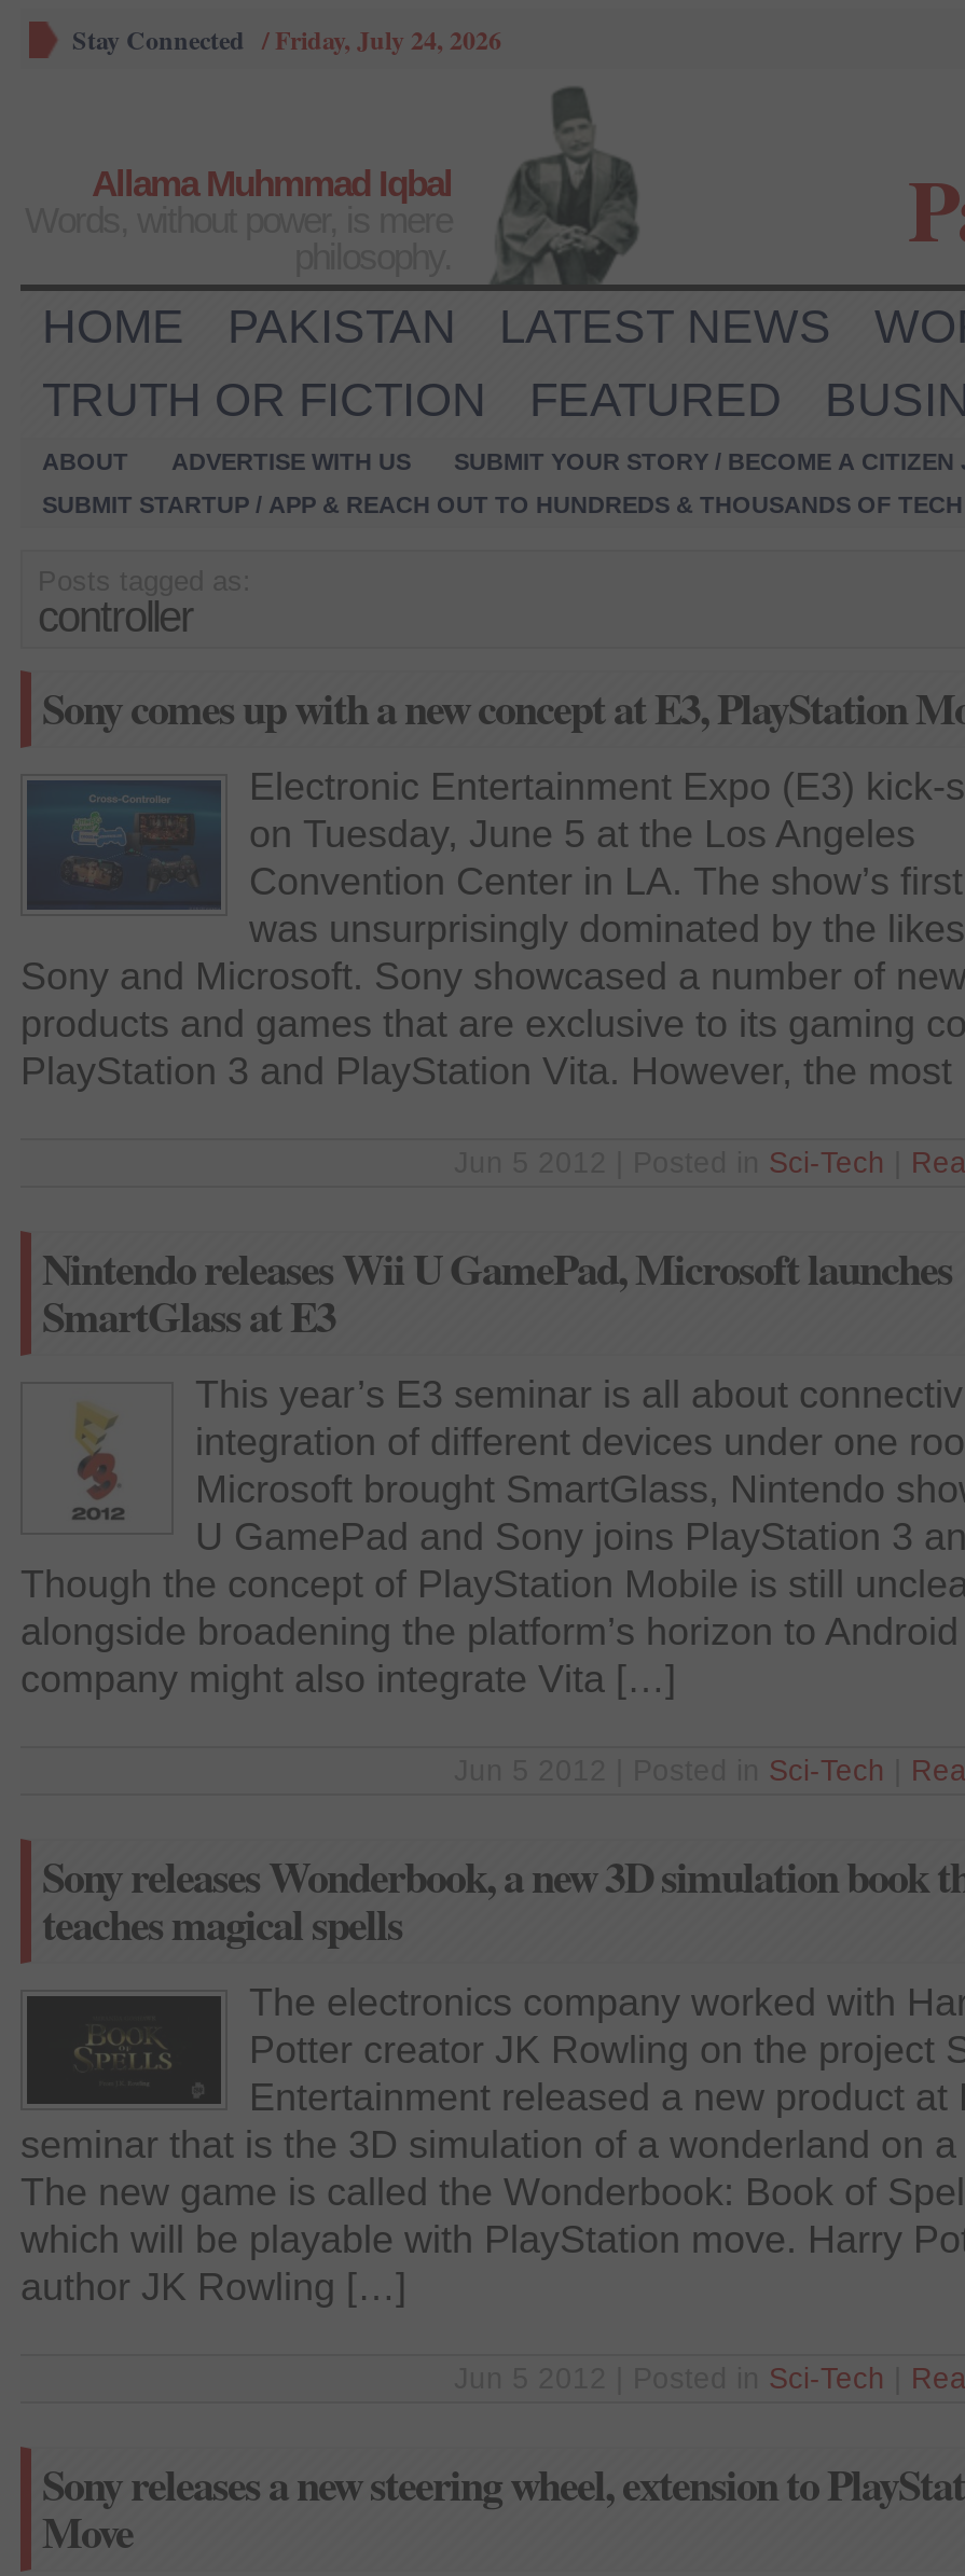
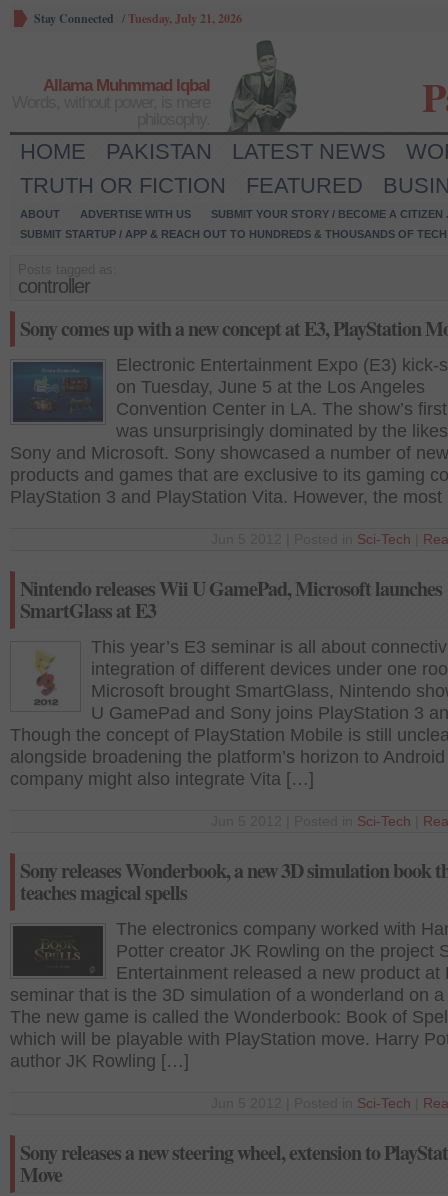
- Stay Connected / Friday, July 24, 2026
+ Stay Connected / Tuesday, July 21, 2026
